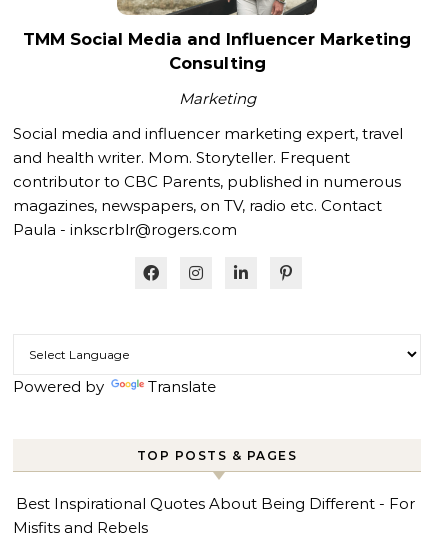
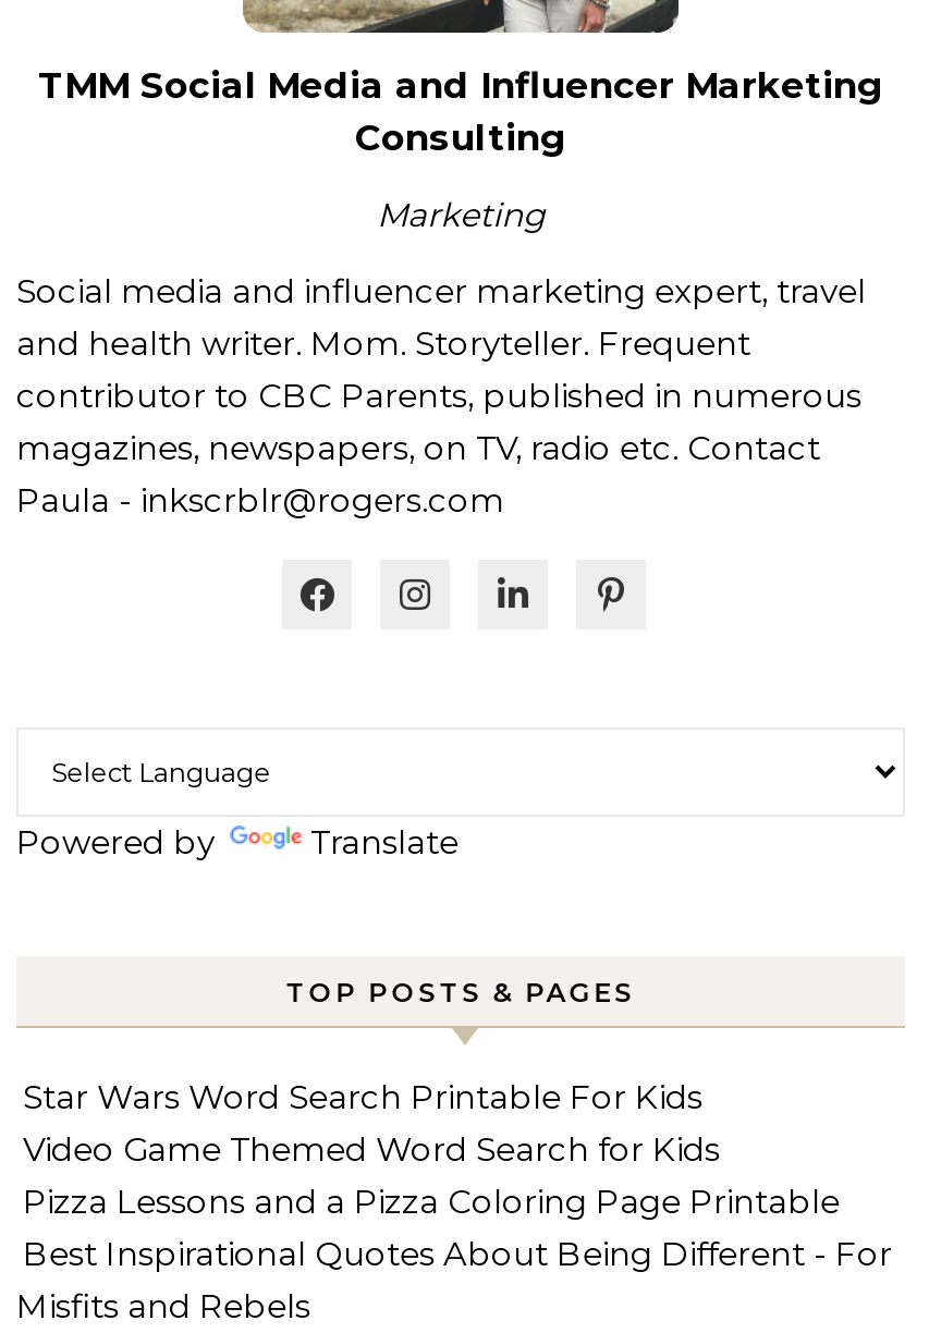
+ Star Wars Word Search Printable For Kids
+ Video Game Themed Word Search for Kids
+ Pizza Lessons and a Pizza Coloring Page Printable
